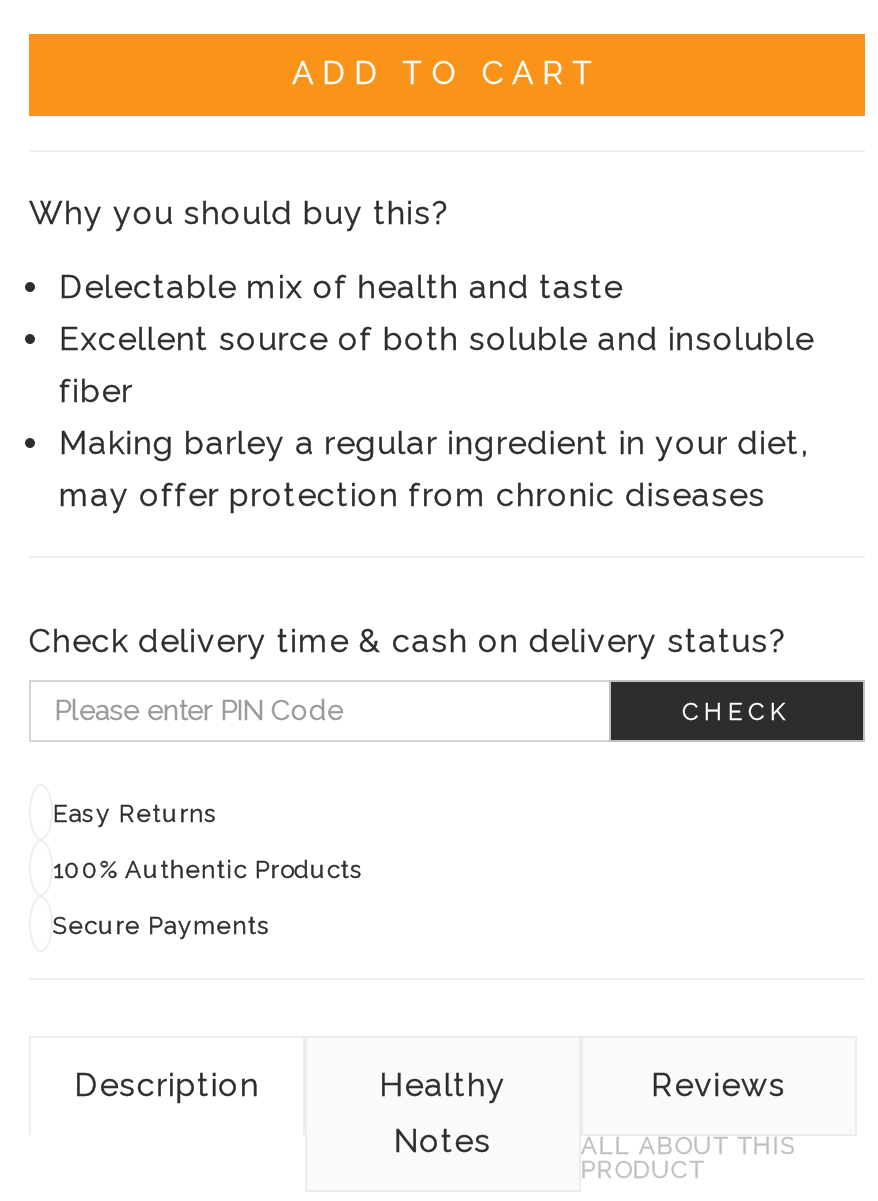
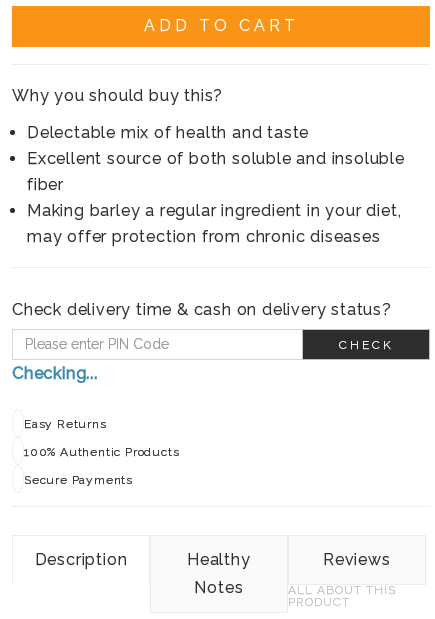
+ Checking...
